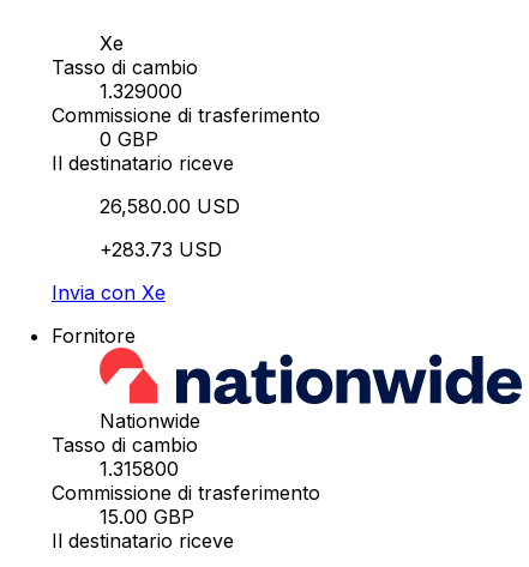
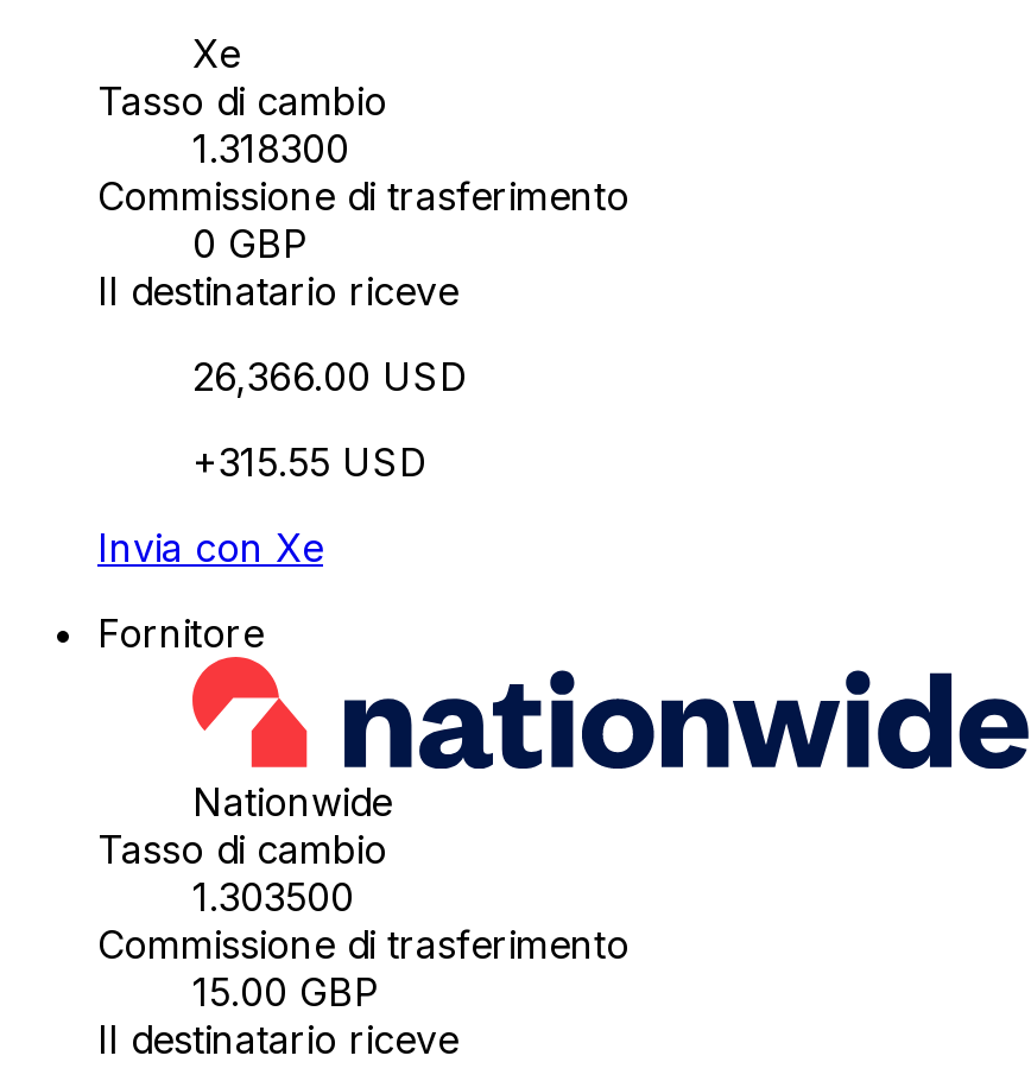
- 1.329000
+ 1.318300

- 26,580.00 USD
+ 26,366.00 USD

- +283.73 USD
+ +315.55 USD

- 1.315800
+ 1.303500
